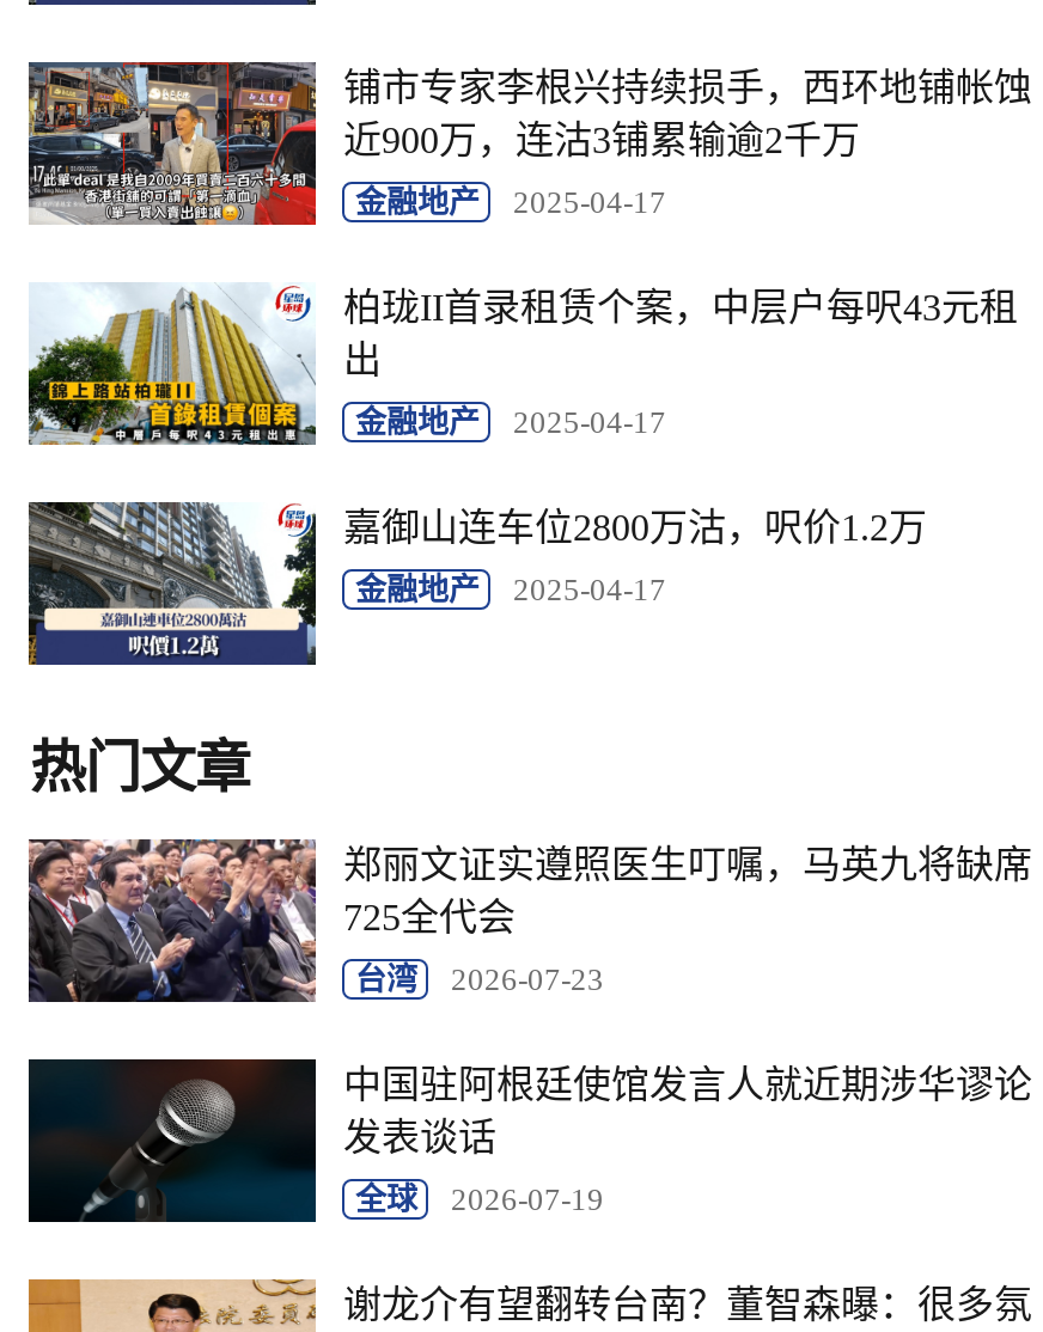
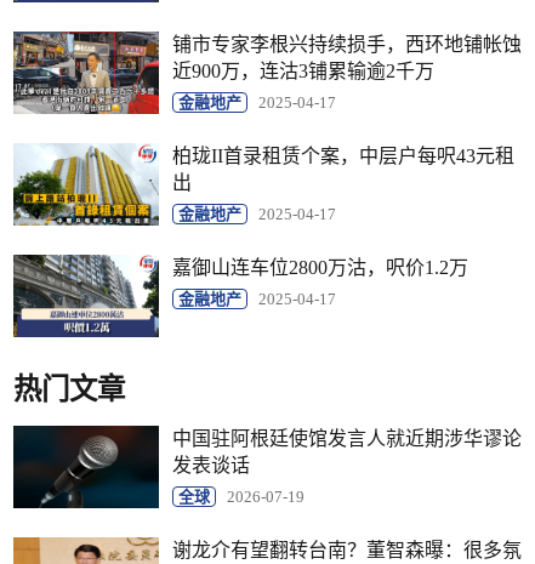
- [image]
- 郑丽文证实遵照医生叮嘱，马英九将缺席
- 725全代会
- 台湾
- 2026-07-23
